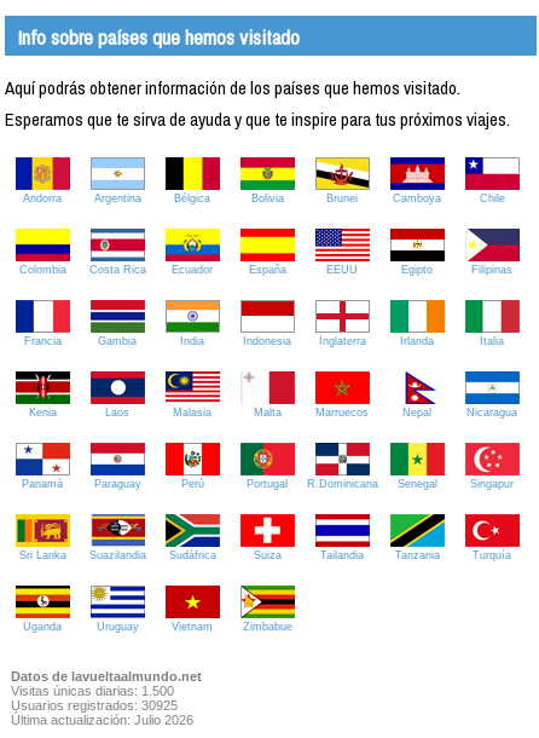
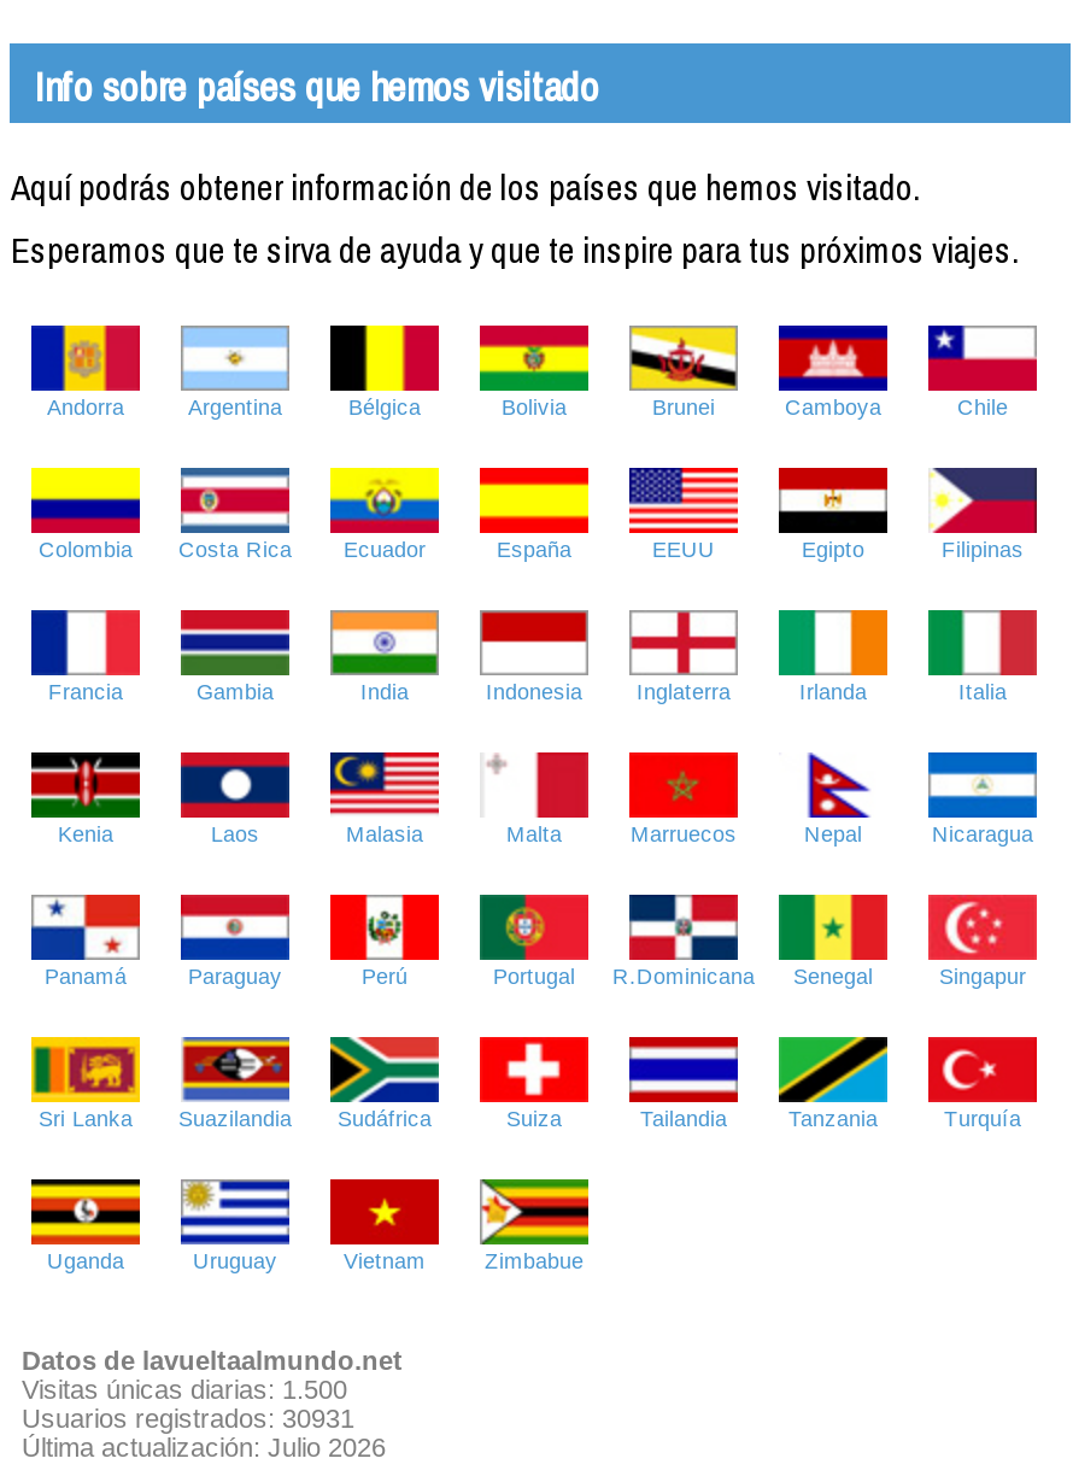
- Usuarios registrados: 30925
+ Usuarios registrados: 30931
